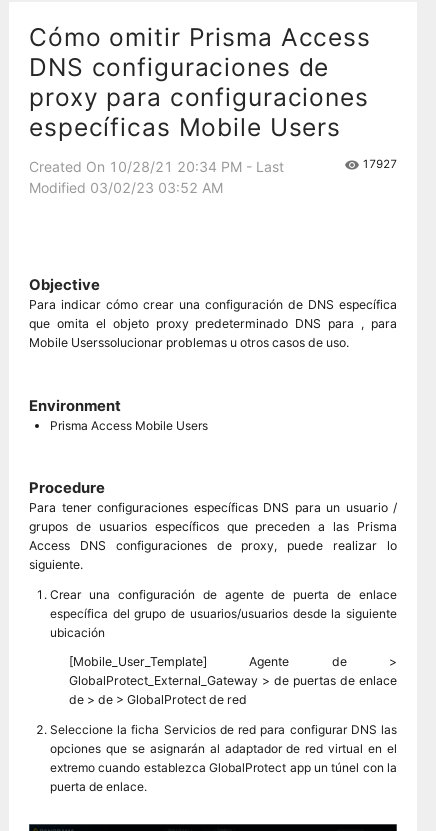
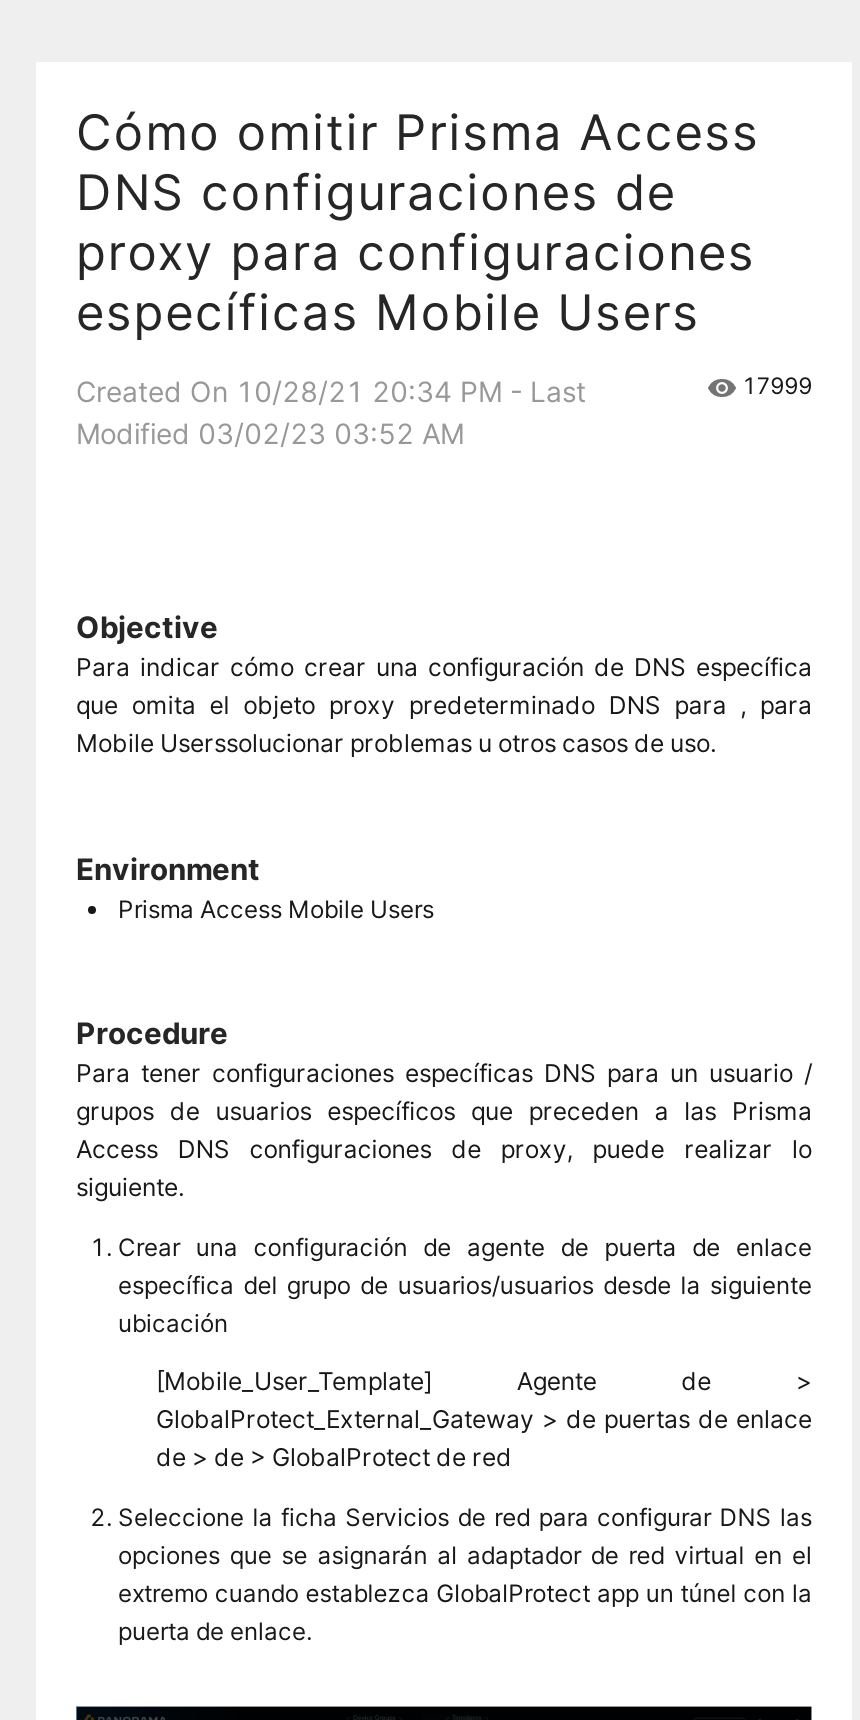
- 17927
+ 17999
